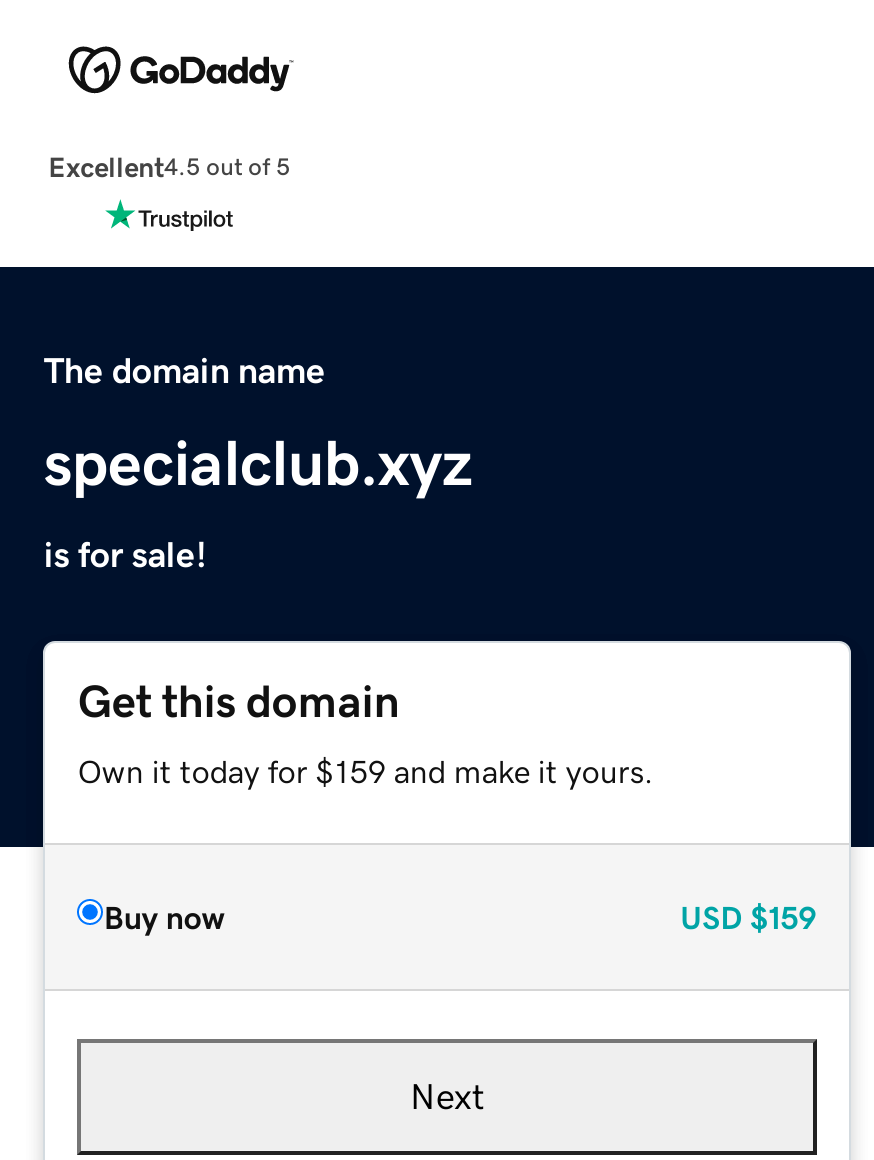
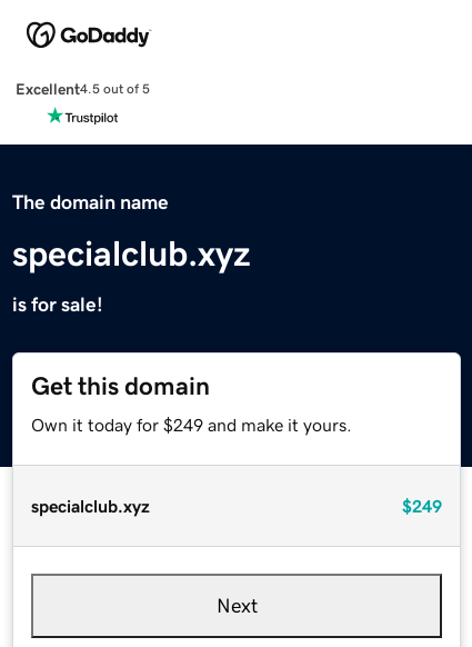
- Own it today for $159 and make it yours.
+ Own it today for $249 and make it yours.

- Buy now
- USD $159
+ specialclub.xyz
+ $249
